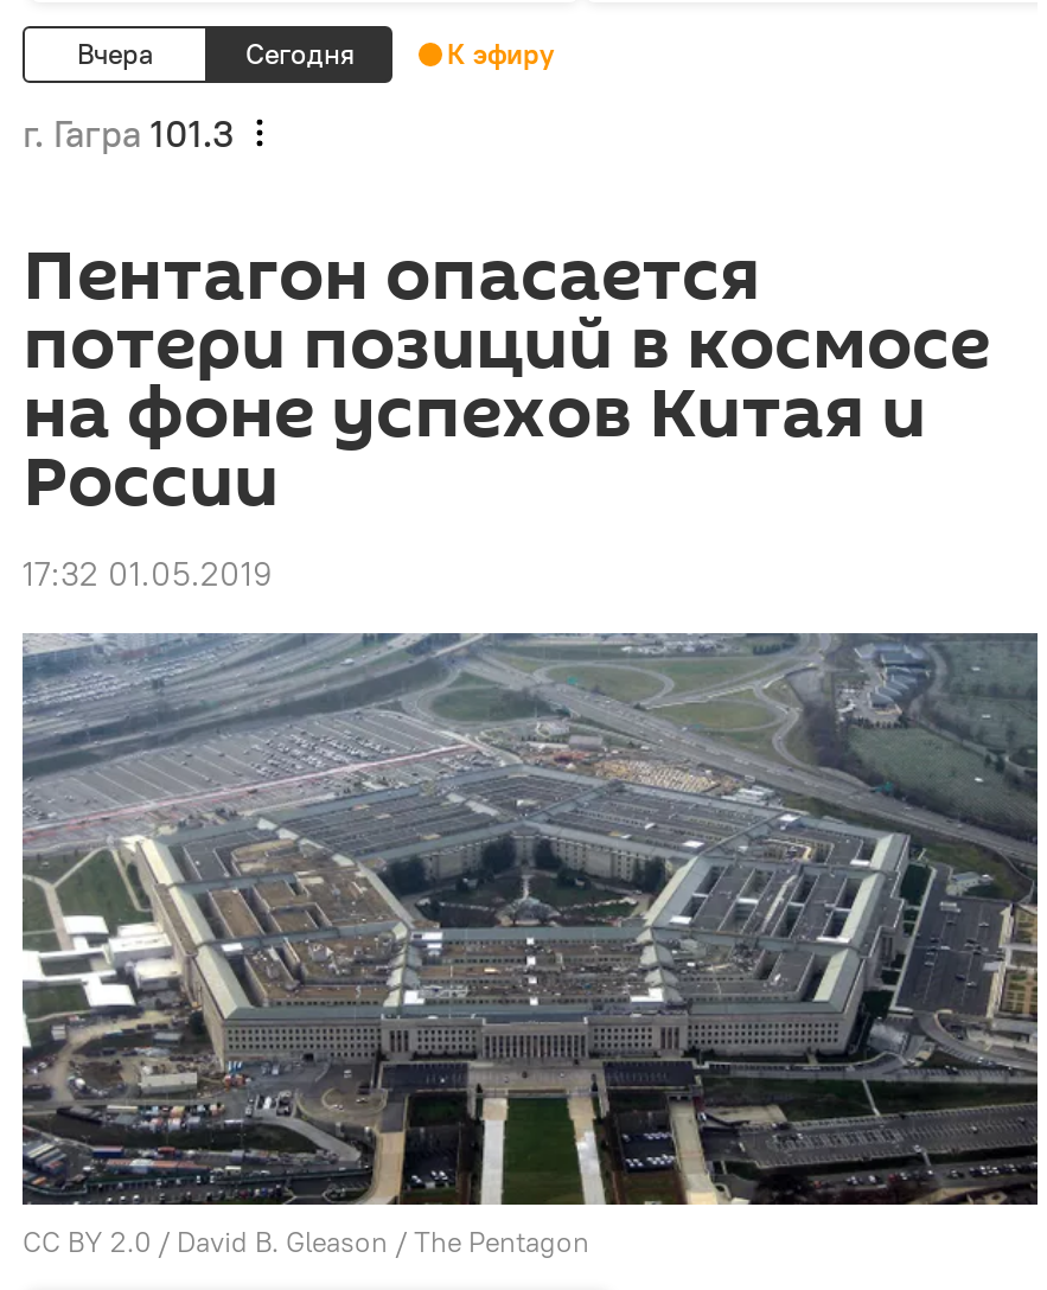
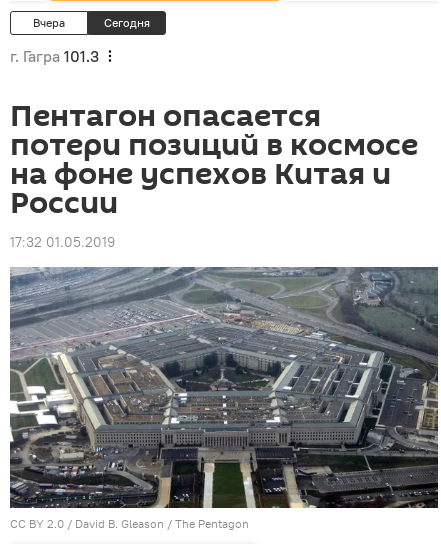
- К эфиру
